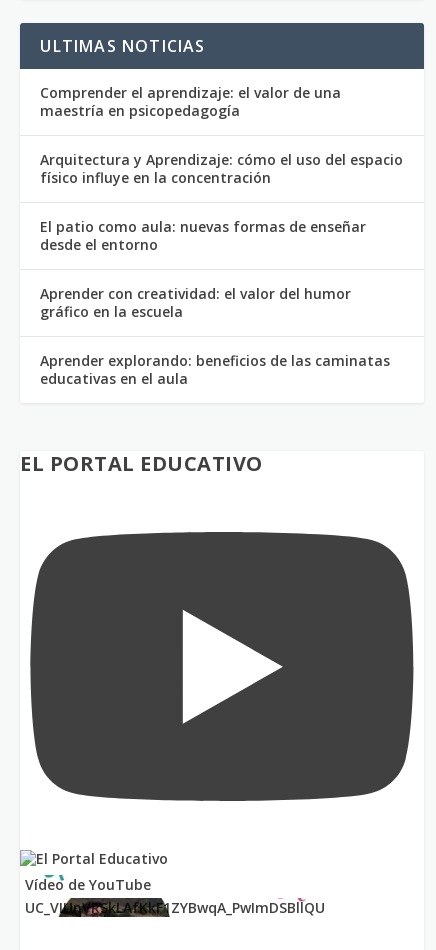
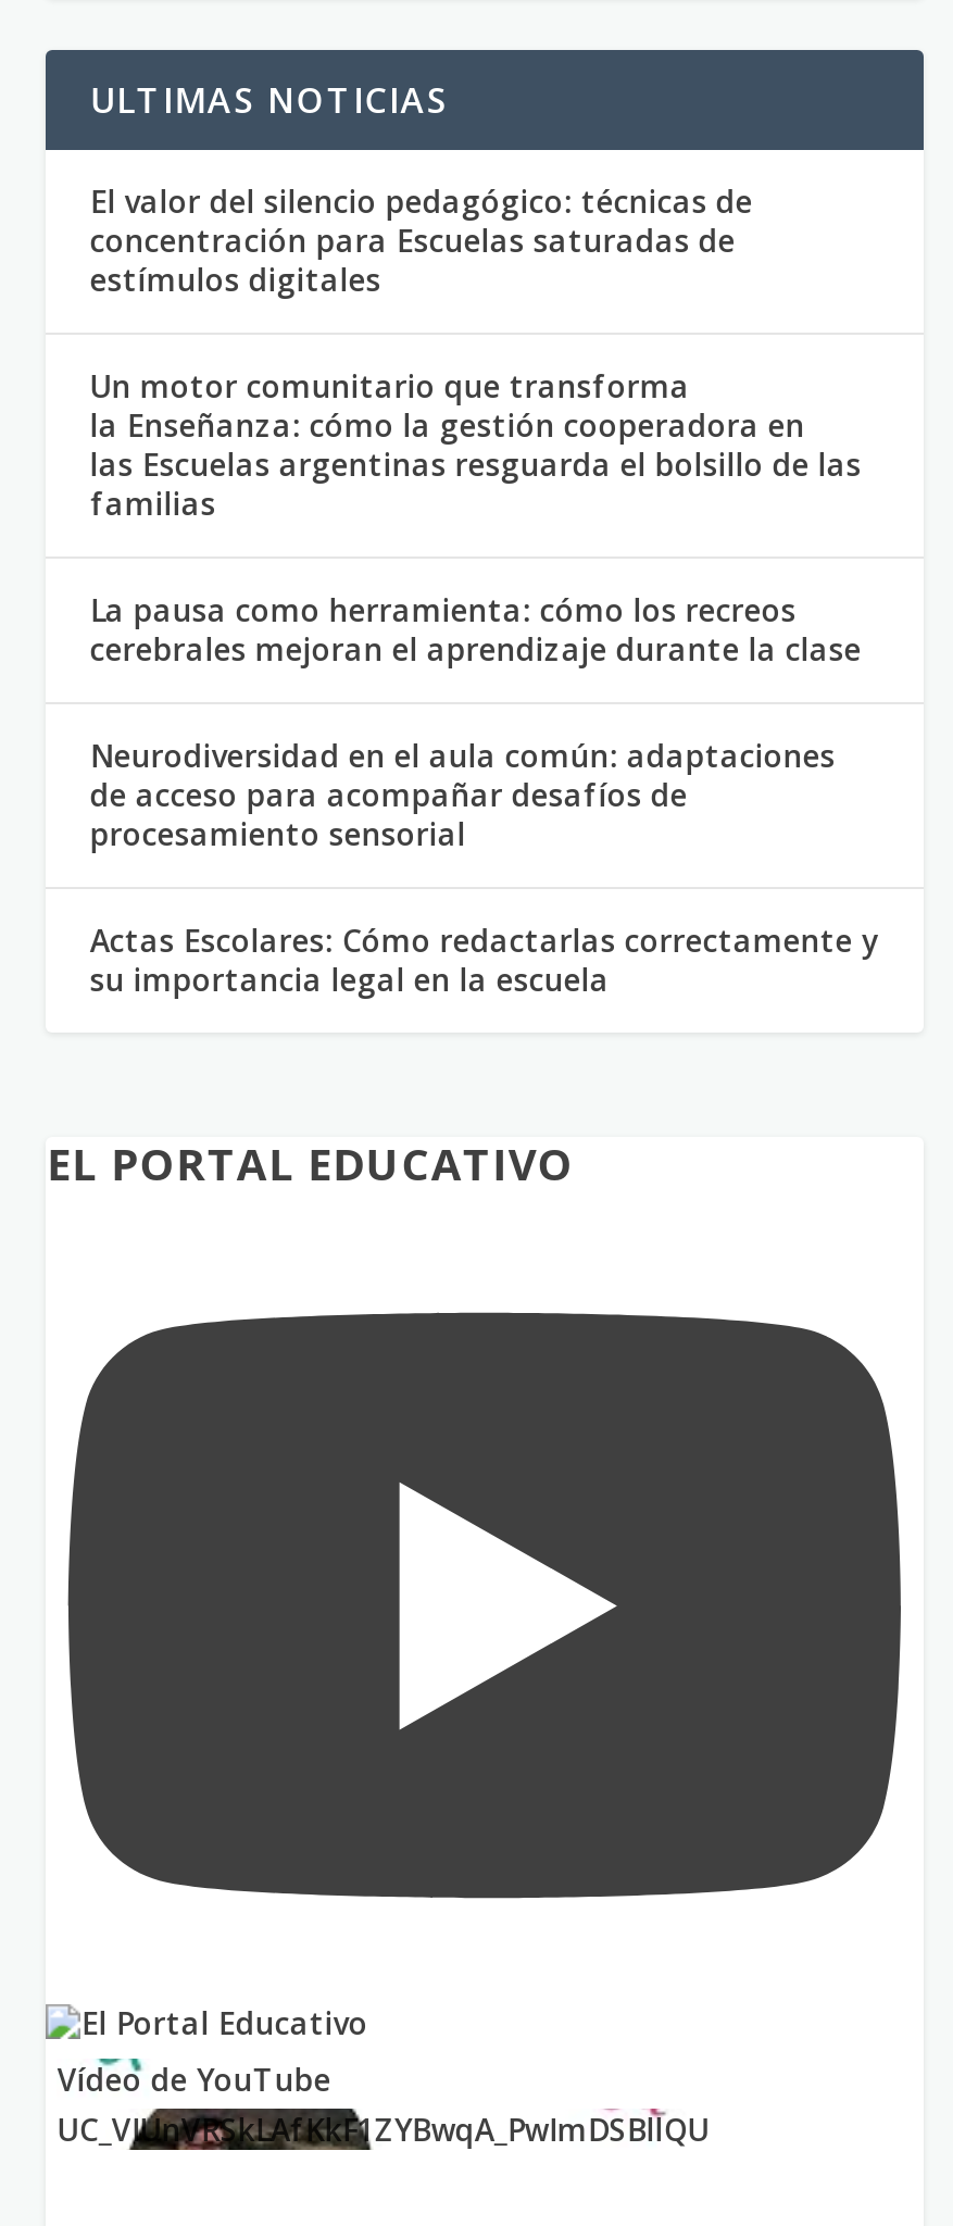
- Comprender el aprendizaje: el valor de una
- maestría en psicopedagogía
+ El valor del silencio pedagógico: técnicas de
+ concentración para Escuelas saturadas de
+ estímulos digitales

- Arquitectura y Aprendizaje: cómo el uso del espacio
- físico influye en la concentración
+ Un motor comunitario que transforma
+ la Enseñanza: cómo la gestión cooperadora en
+ las Escuelas argentinas resguarda el bolsillo de las
+ familias

- El patio como aula: nuevas formas de enseñar
- desde el entorno
+ La pausa como herramienta: cómo los recreos
+ cerebrales mejoran el aprendizaje durante la clase

- Aprender con creatividad: el valor del humor
- gráfico en la escuela
+ Neurodiversidad en el aula común: adaptaciones
+ de acceso para acompañar desafíos de
+ procesamiento sensorial

- Aprender explorando: beneficios de las caminatas
- educativas en el aula
+ Actas Escolares: Cómo redactarlas correctamente y
+ su importancia legal en la escuela
